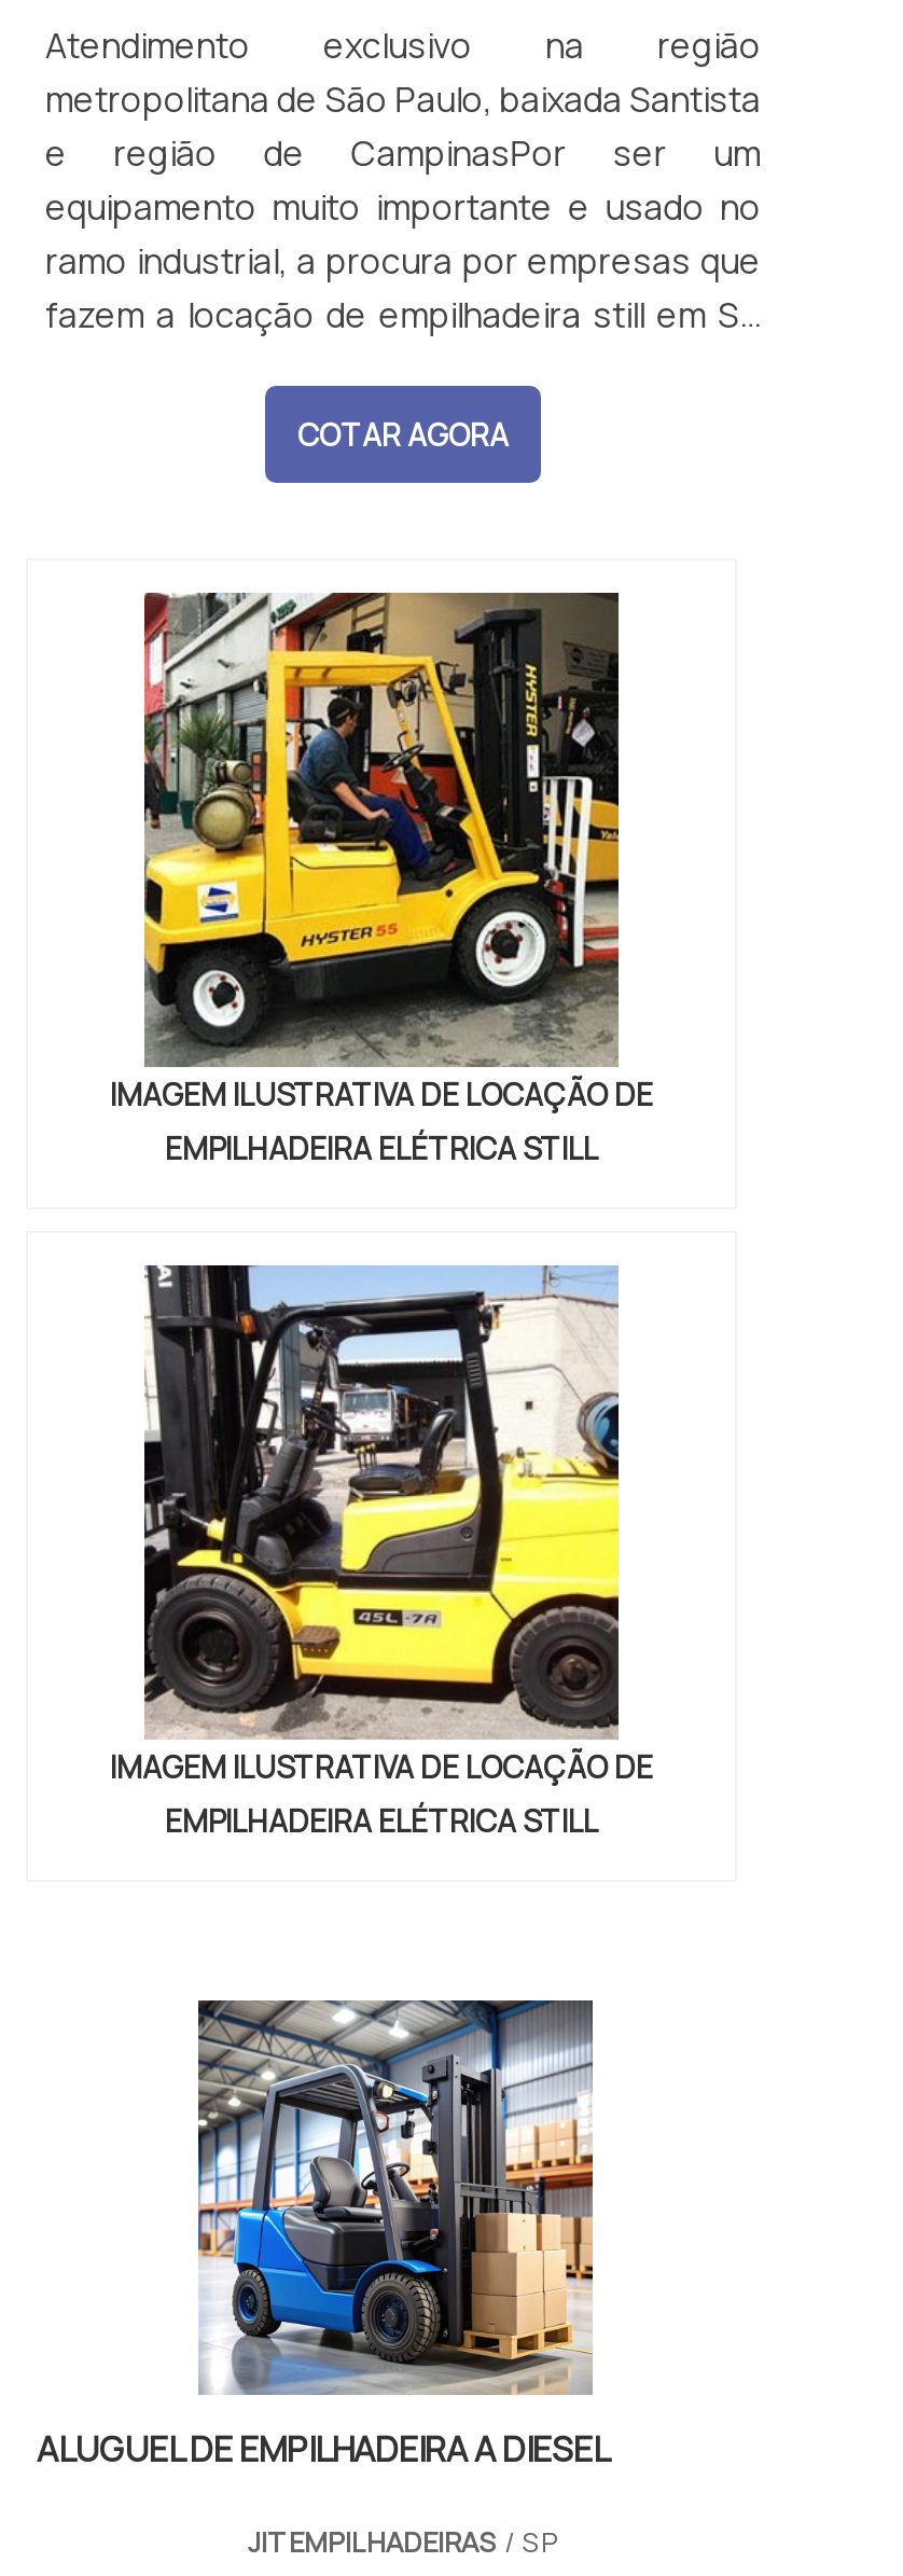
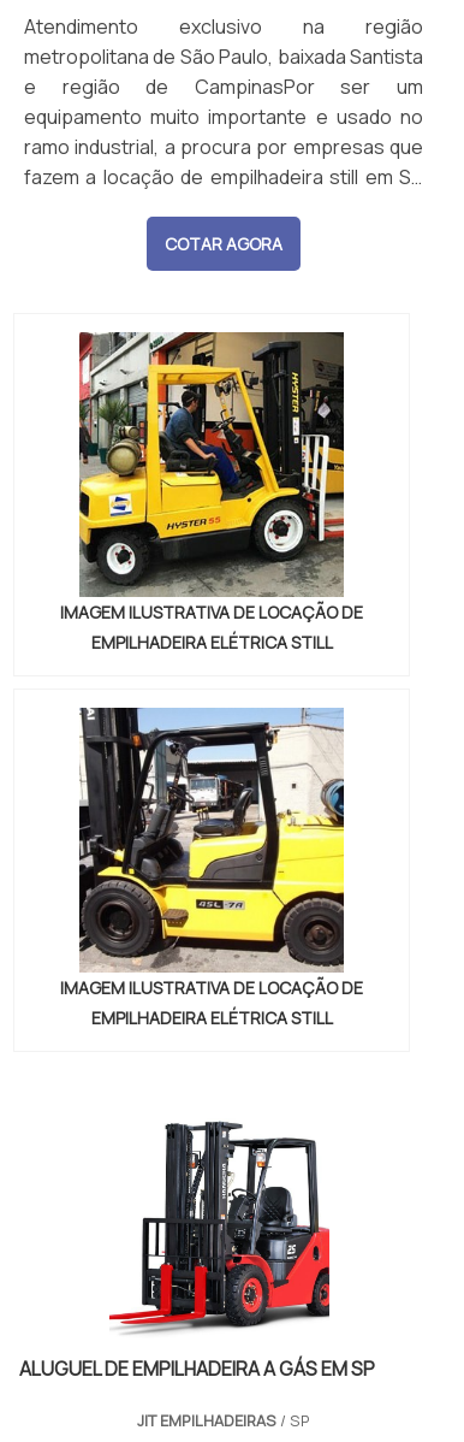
- [image]
- ALUGUEL DE EMPILHADEIRA A DIESEL
+ [image]
+ ALUGUEL DE EMPILHADEIRA A GÁS EM SP
